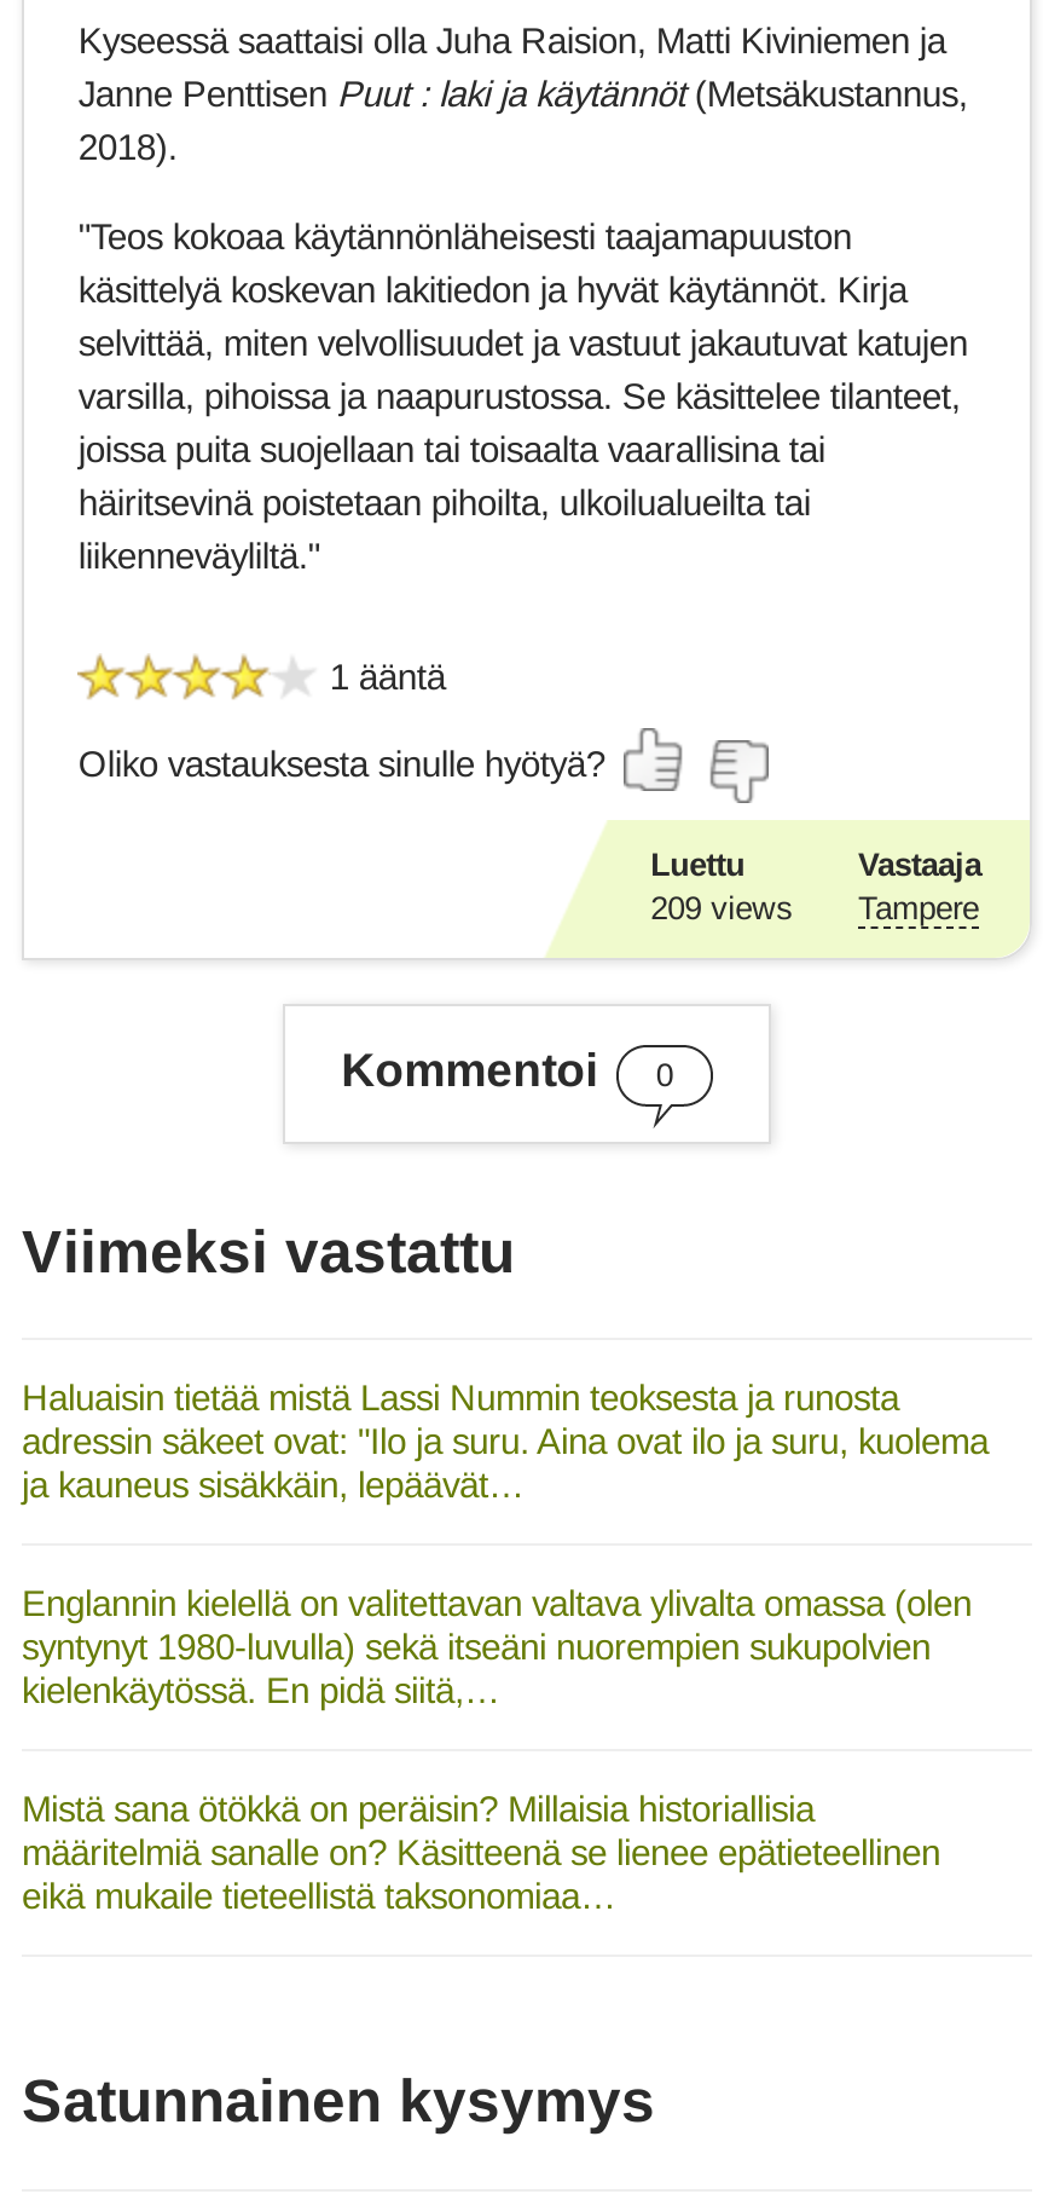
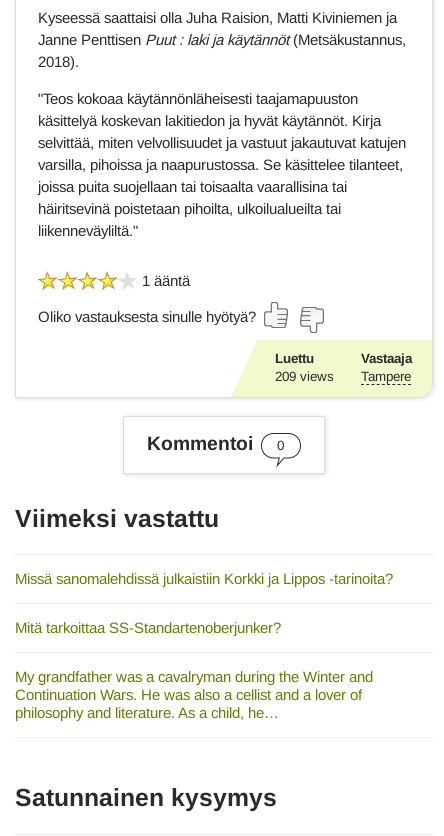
- Haluaisin tietää mistä Lassi Nummin teoksesta ja runosta
- adressin säkeet ovat: "Ilo ja suru. Aina ovat ilo ja suru, kuolema
- ja kauneus sisäkkäin, lepäävät…
+ Missä sanomalehdissä julkaistiin Korkki ja Lippos -tarinoita?

- Englannin kielellä on valitettavan valtava ylivalta omassa (olen
- syntynyt 1980-luvulla) sekä itseäni nuorempien sukupolvien
- kielenkäytössä. En pidä siitä,…
+ Mitä tarkoittaa SS-Standartenoberjunker?

- Mistä sana ötökkä on peräisin? Millaisia historiallisia
- määritelmiä sanalle on? Käsitteenä se lienee epätieteellinen
- eikä mukaile tieteellistä taksonomiaa…
+ My grandfather was a cavalryman during the Winter and
+ Continuation Wars. He was also a cellist and a lover of
+ philosophy and literature. As a child, he…
